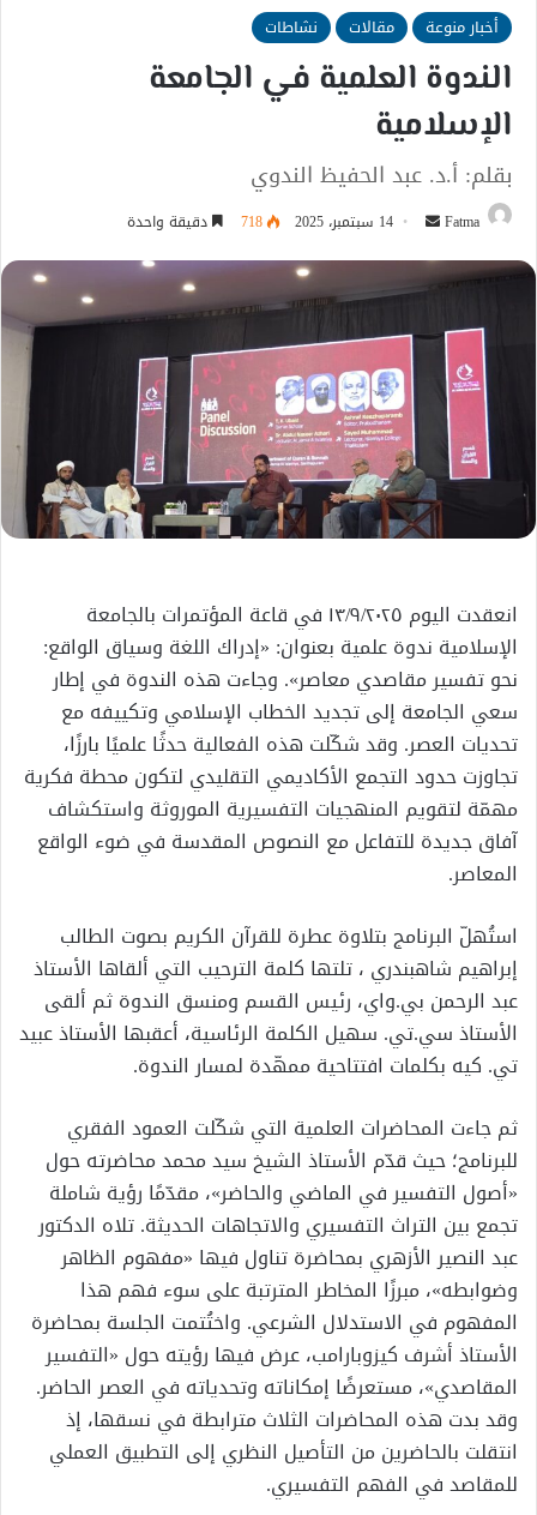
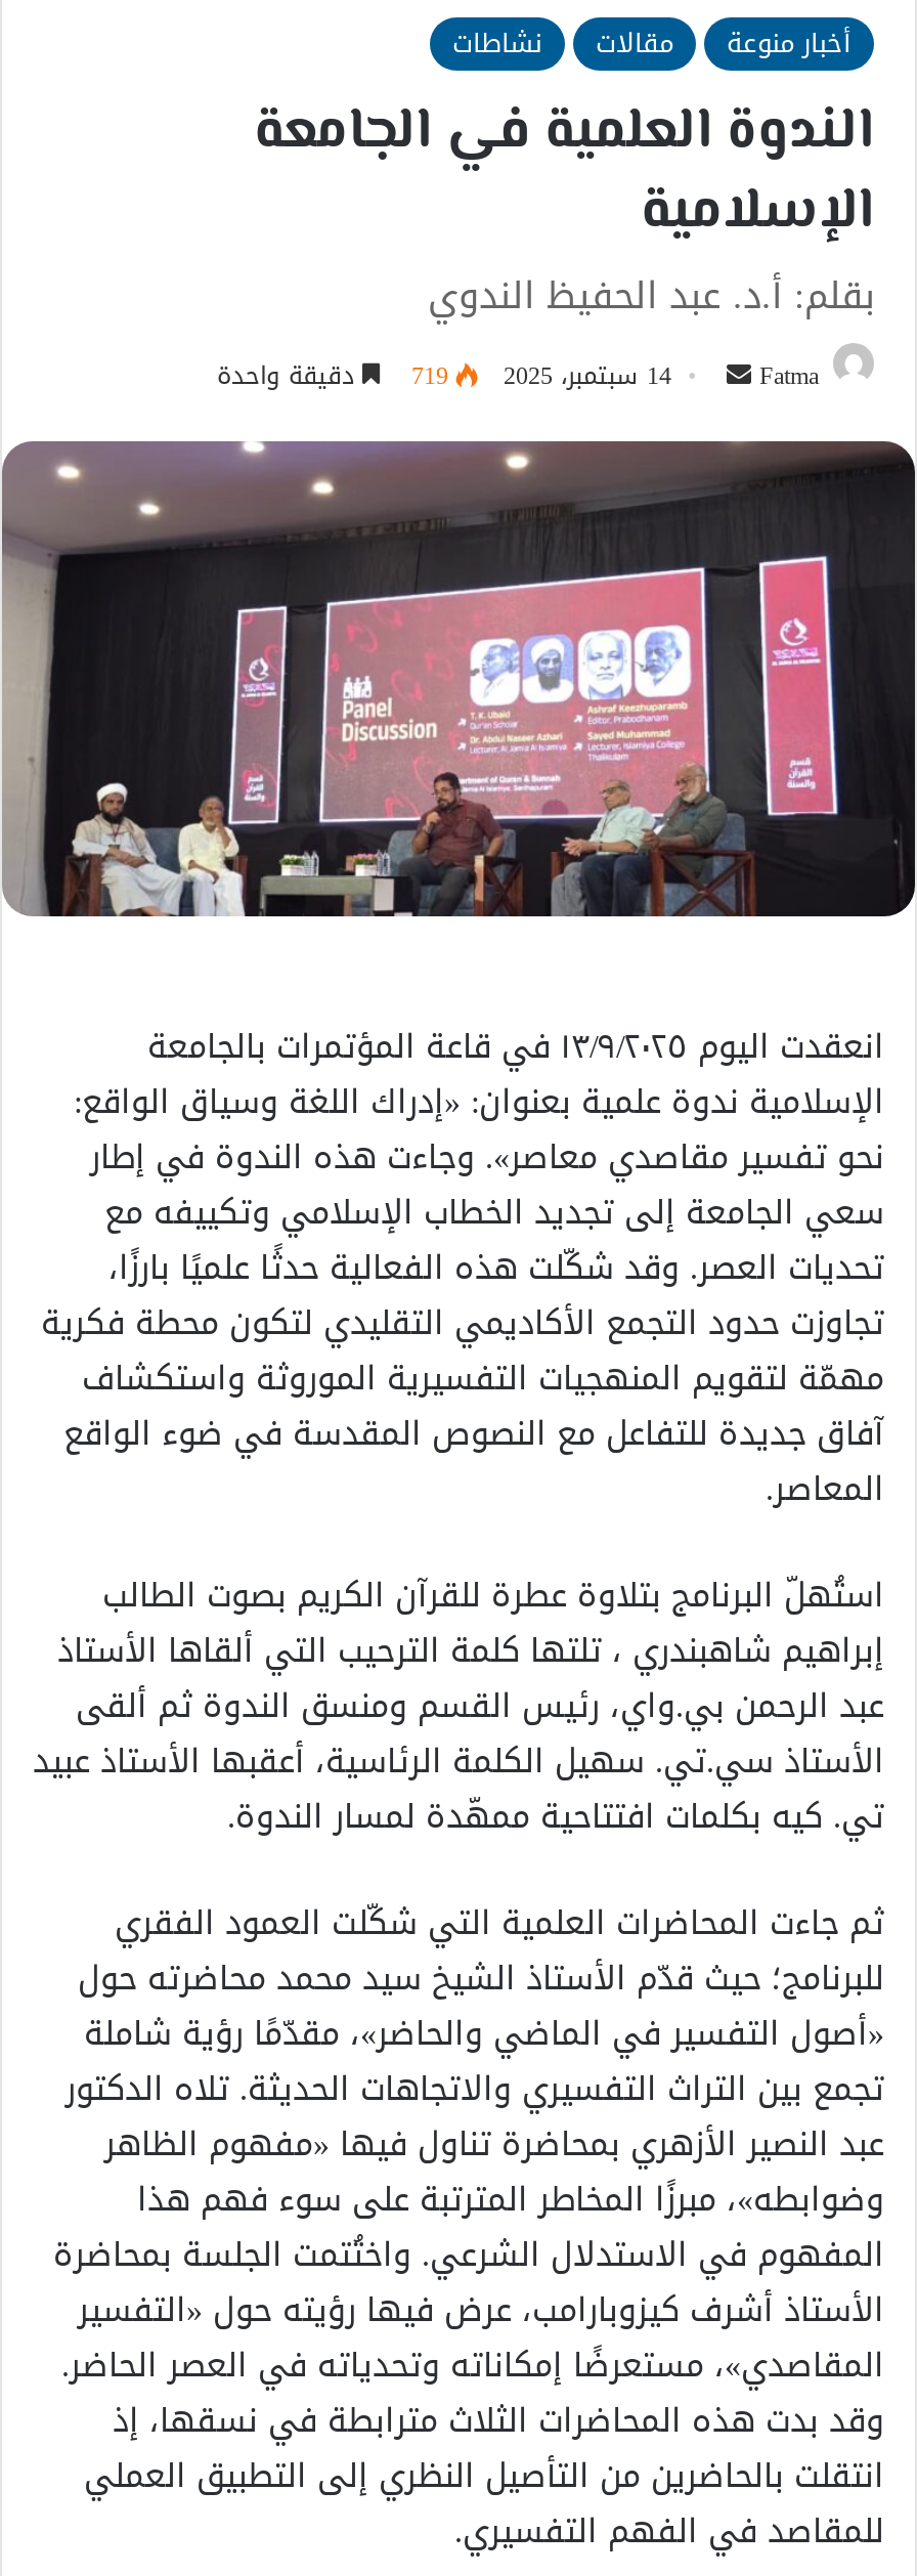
- 718 دقيقة واحدة
+ 719 دقيقة واحدة
